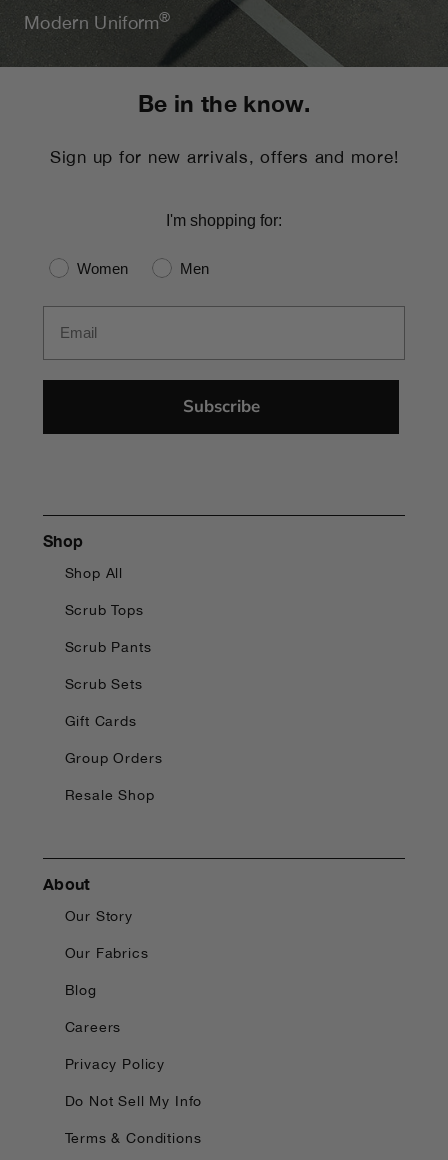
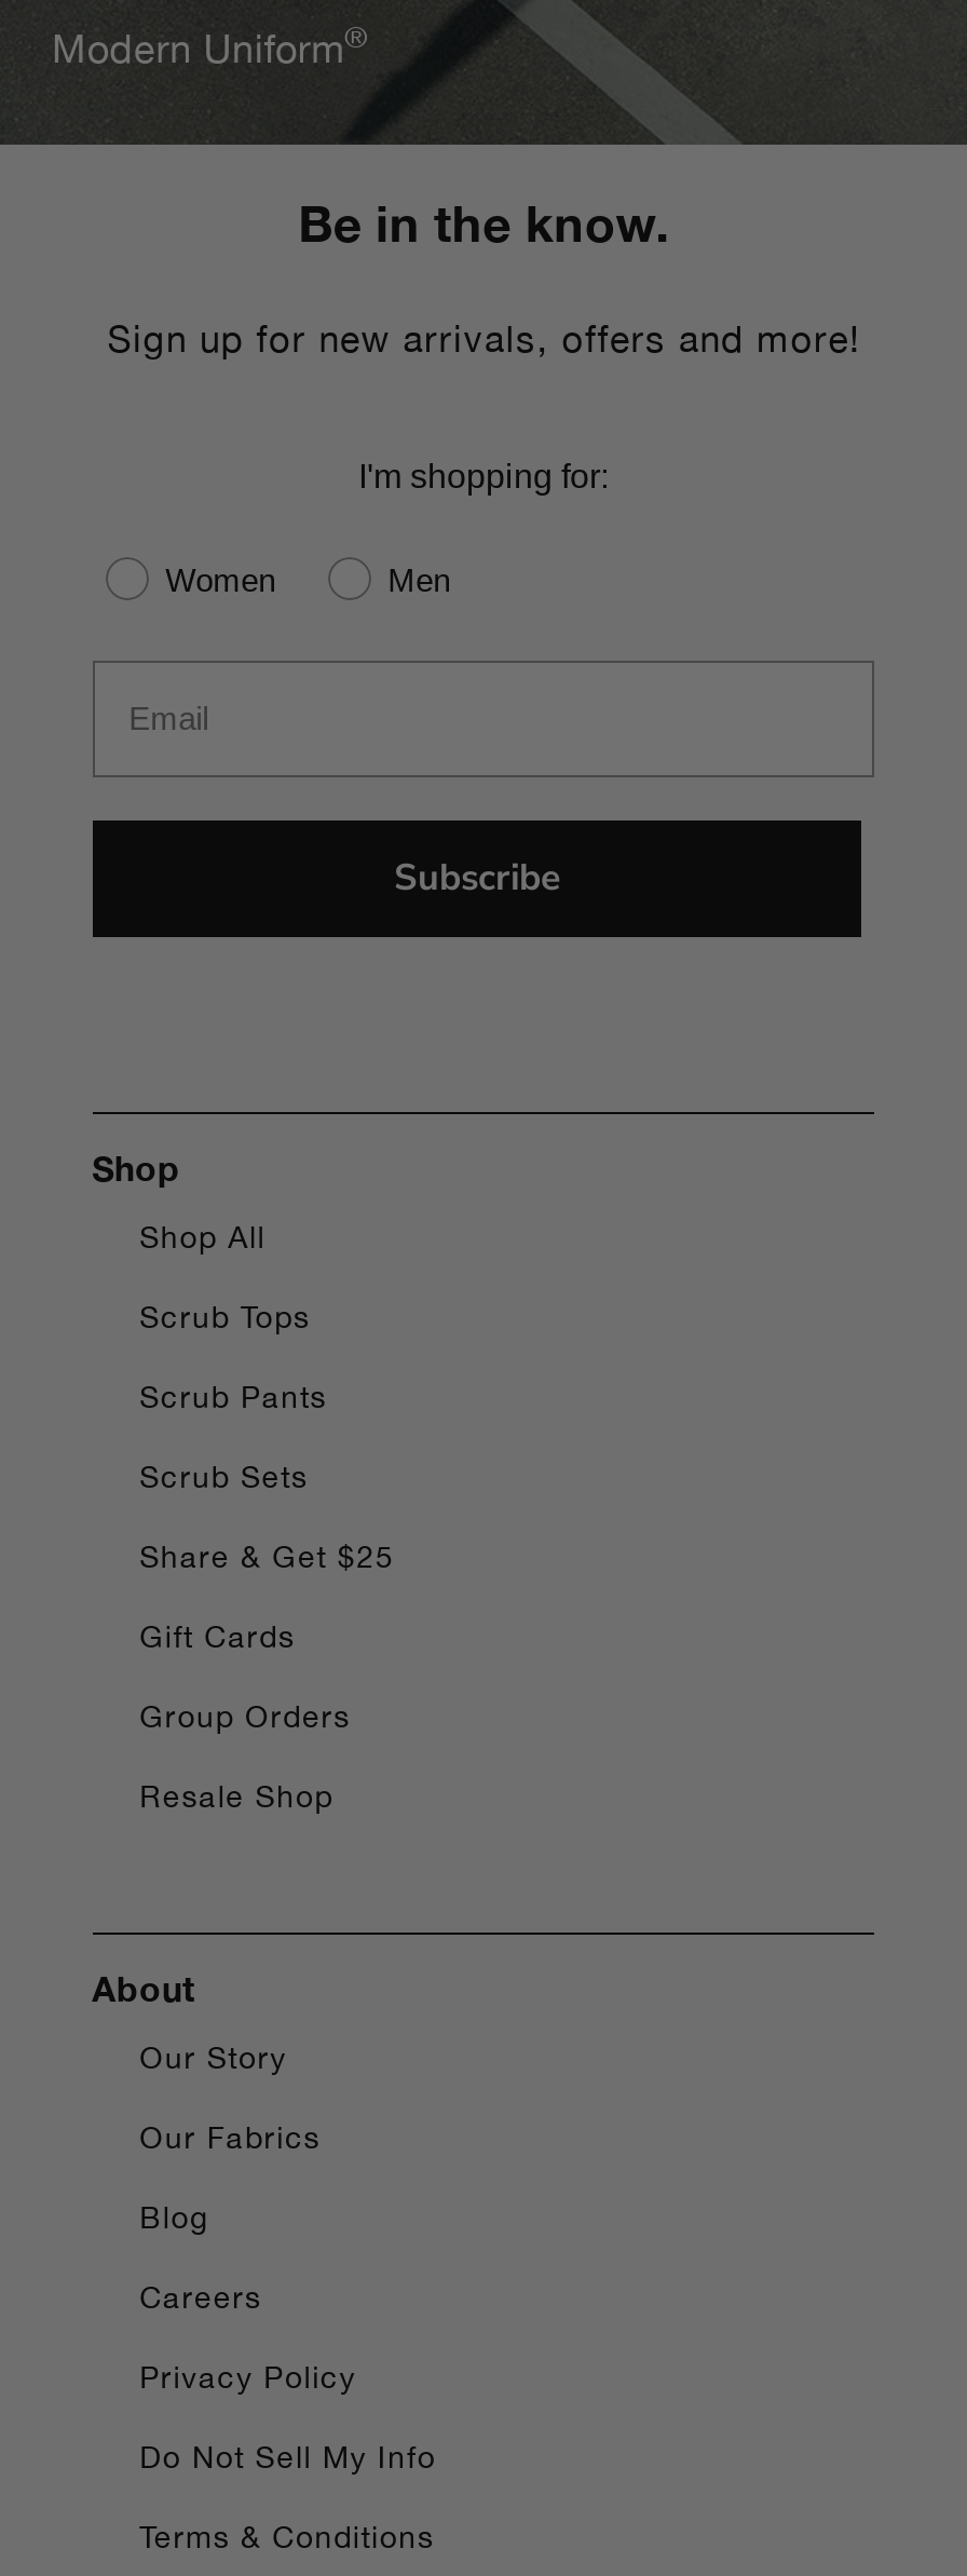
+ Share & Get $25
